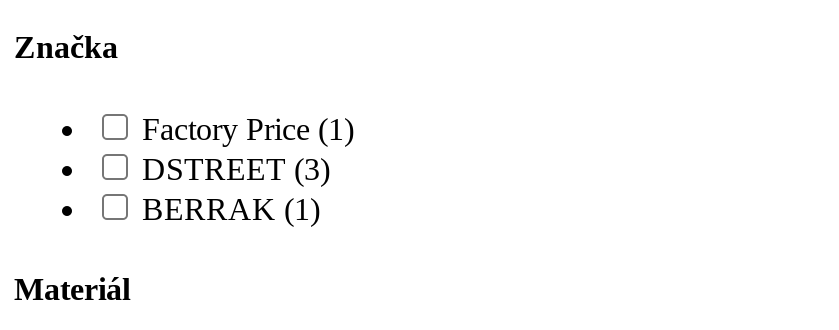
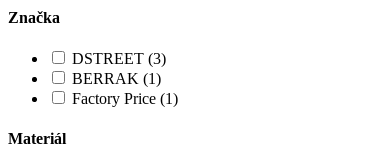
moved down: Factory Price (1)

moved up: DSTREET (3) | BERRAK (1)
